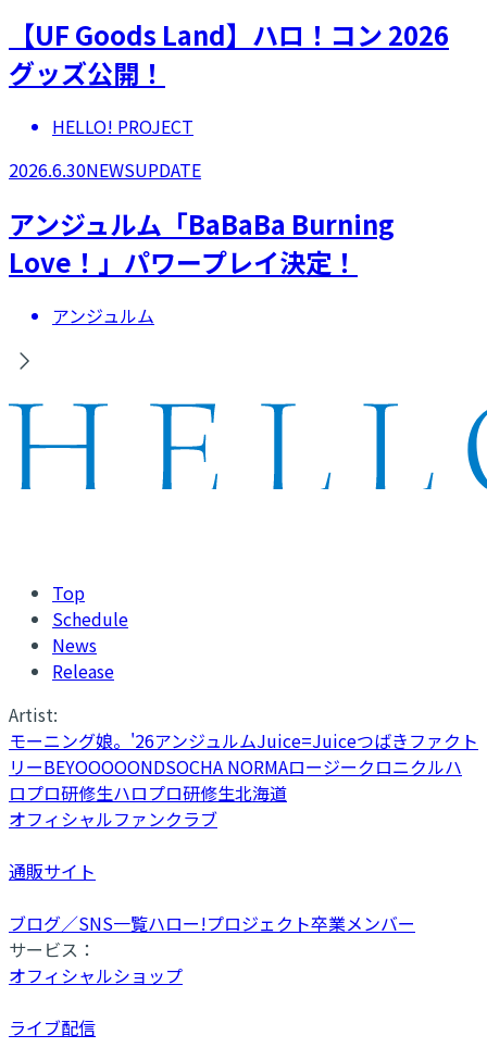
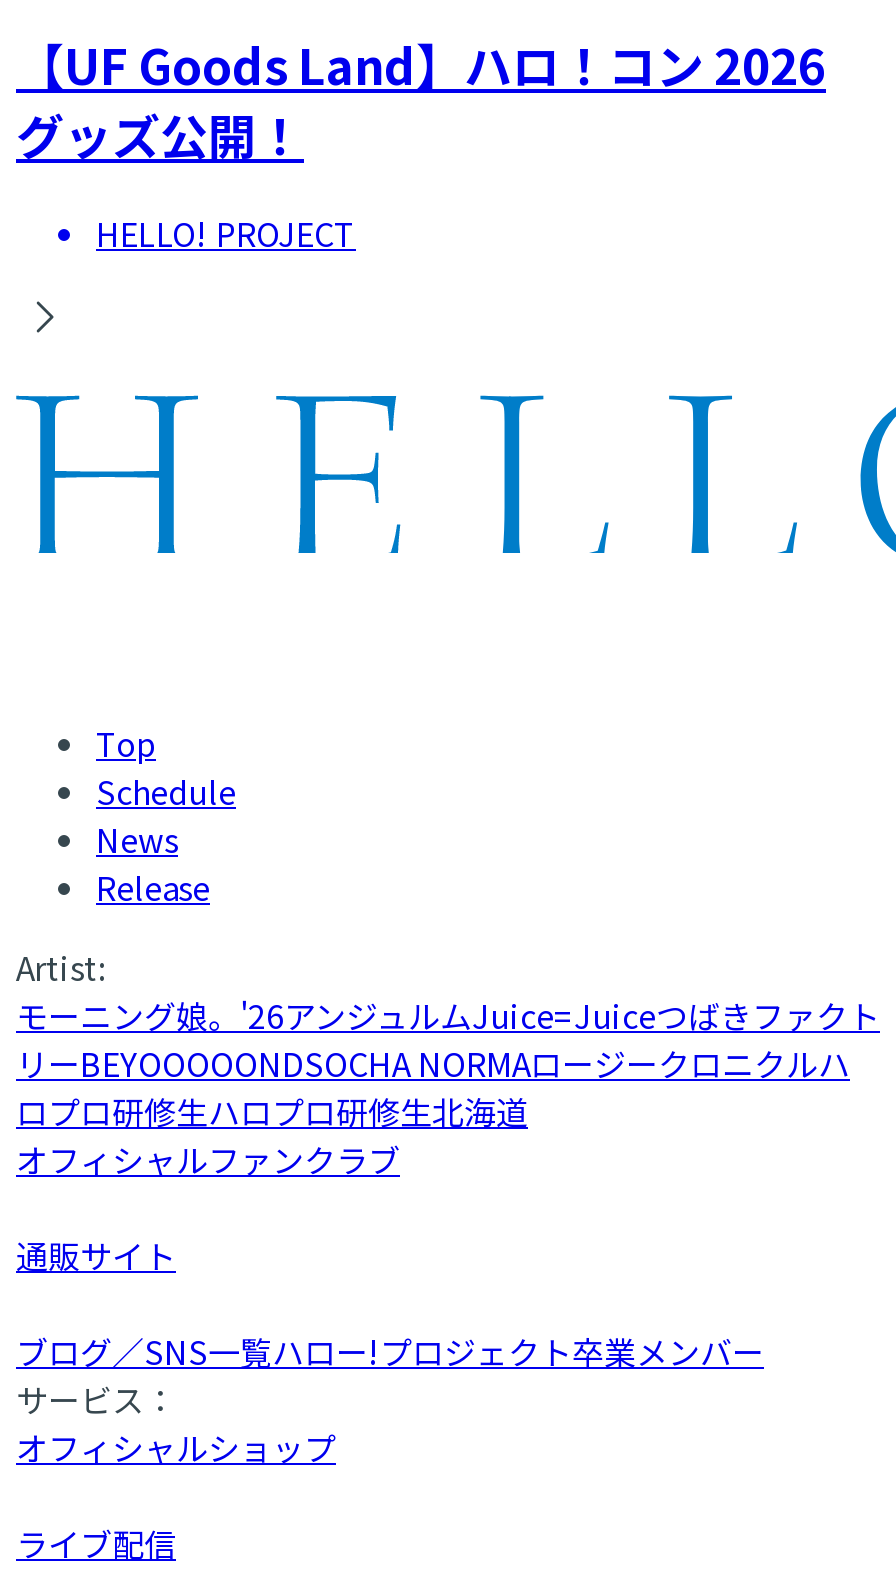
- 2026.6.30NEWSUPDATE
- アンジュルム「BaBaBa Burning
- Love！」パワープレイ決定！
- アンジュルム
